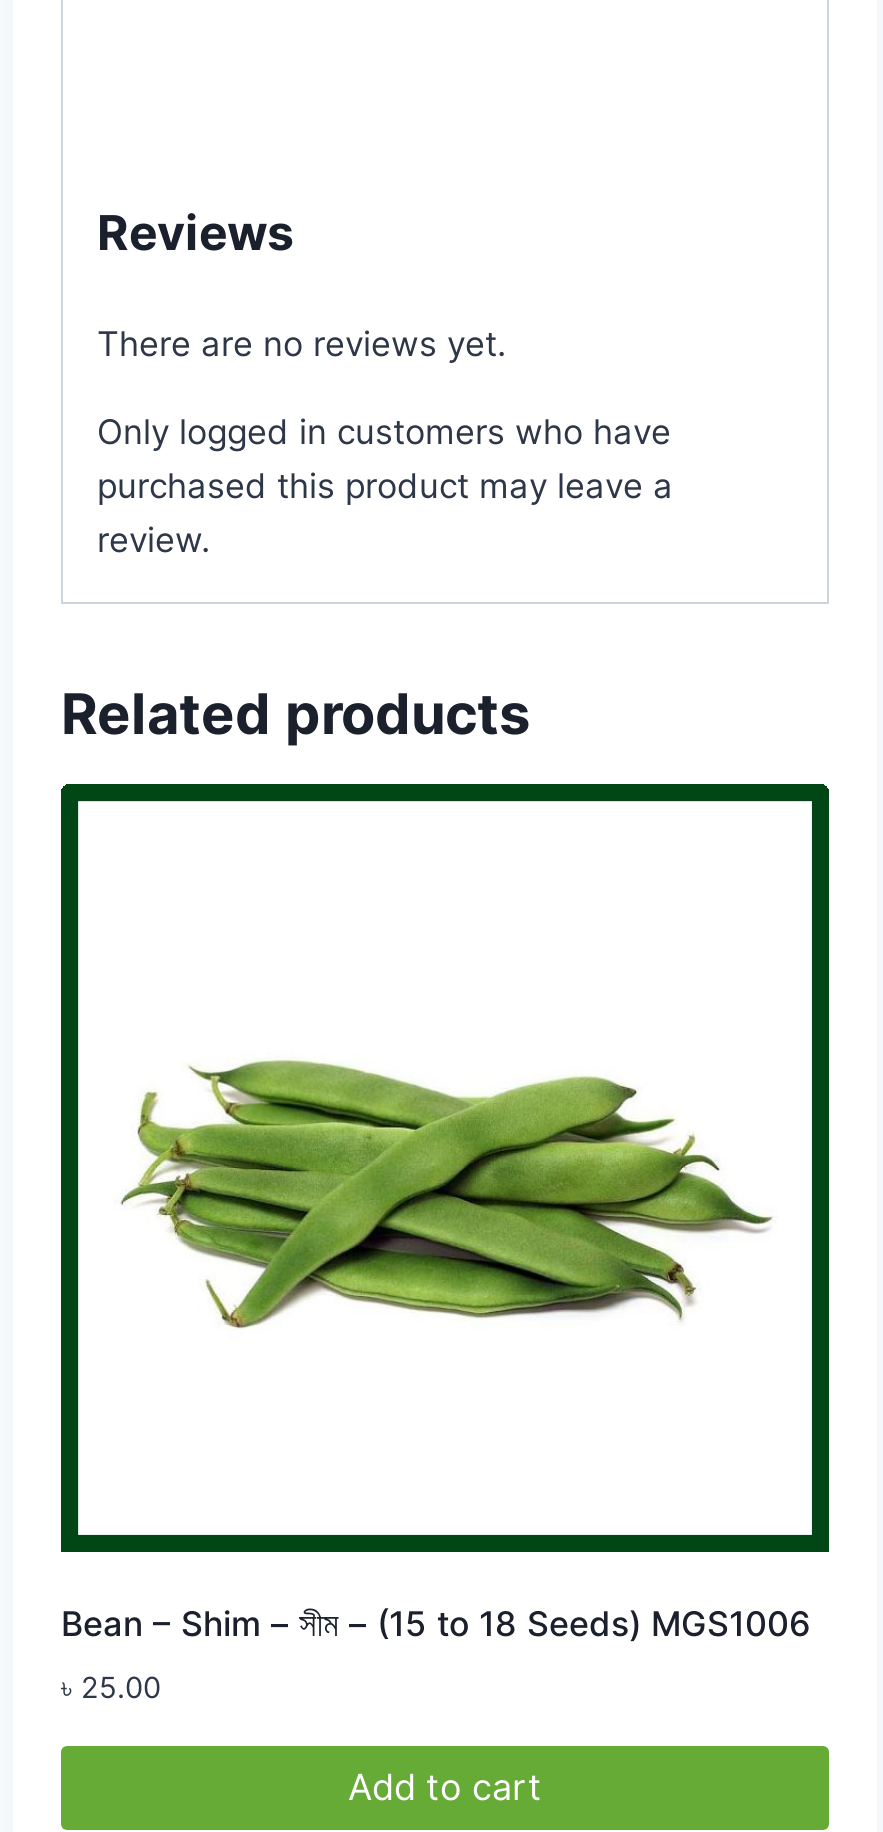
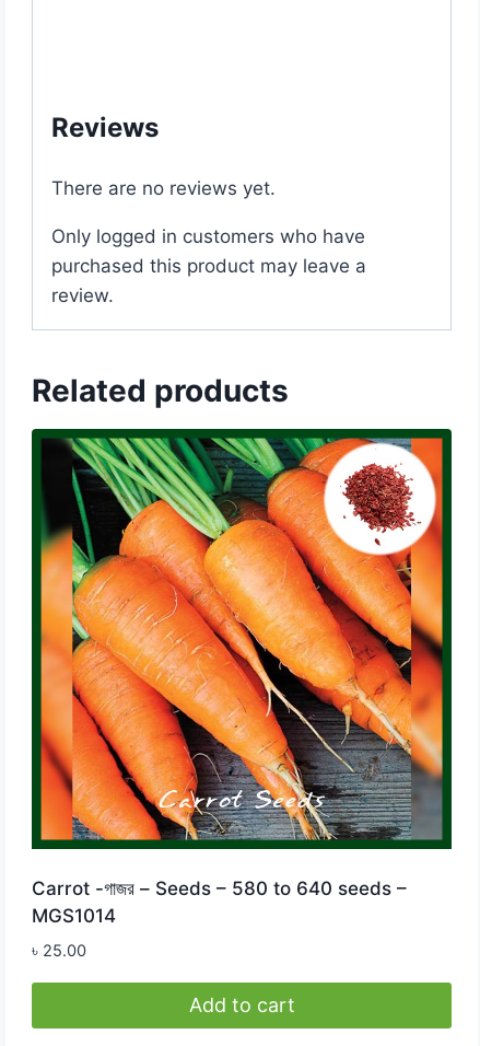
- [image]
- Bean – Shim – সীম – (15 to 18 Seeds) MGS1006
+ [image]
+ Carrot -গাজর – Seeds – 580 to 640 seeds –
+ MGS1014
